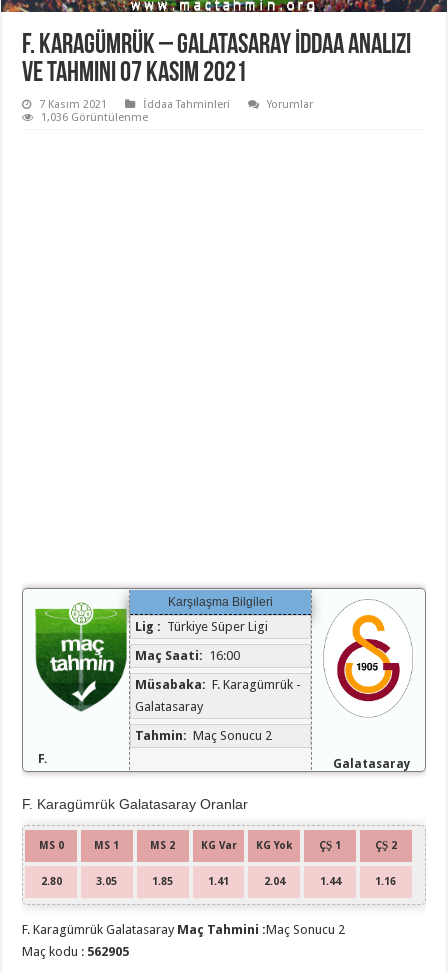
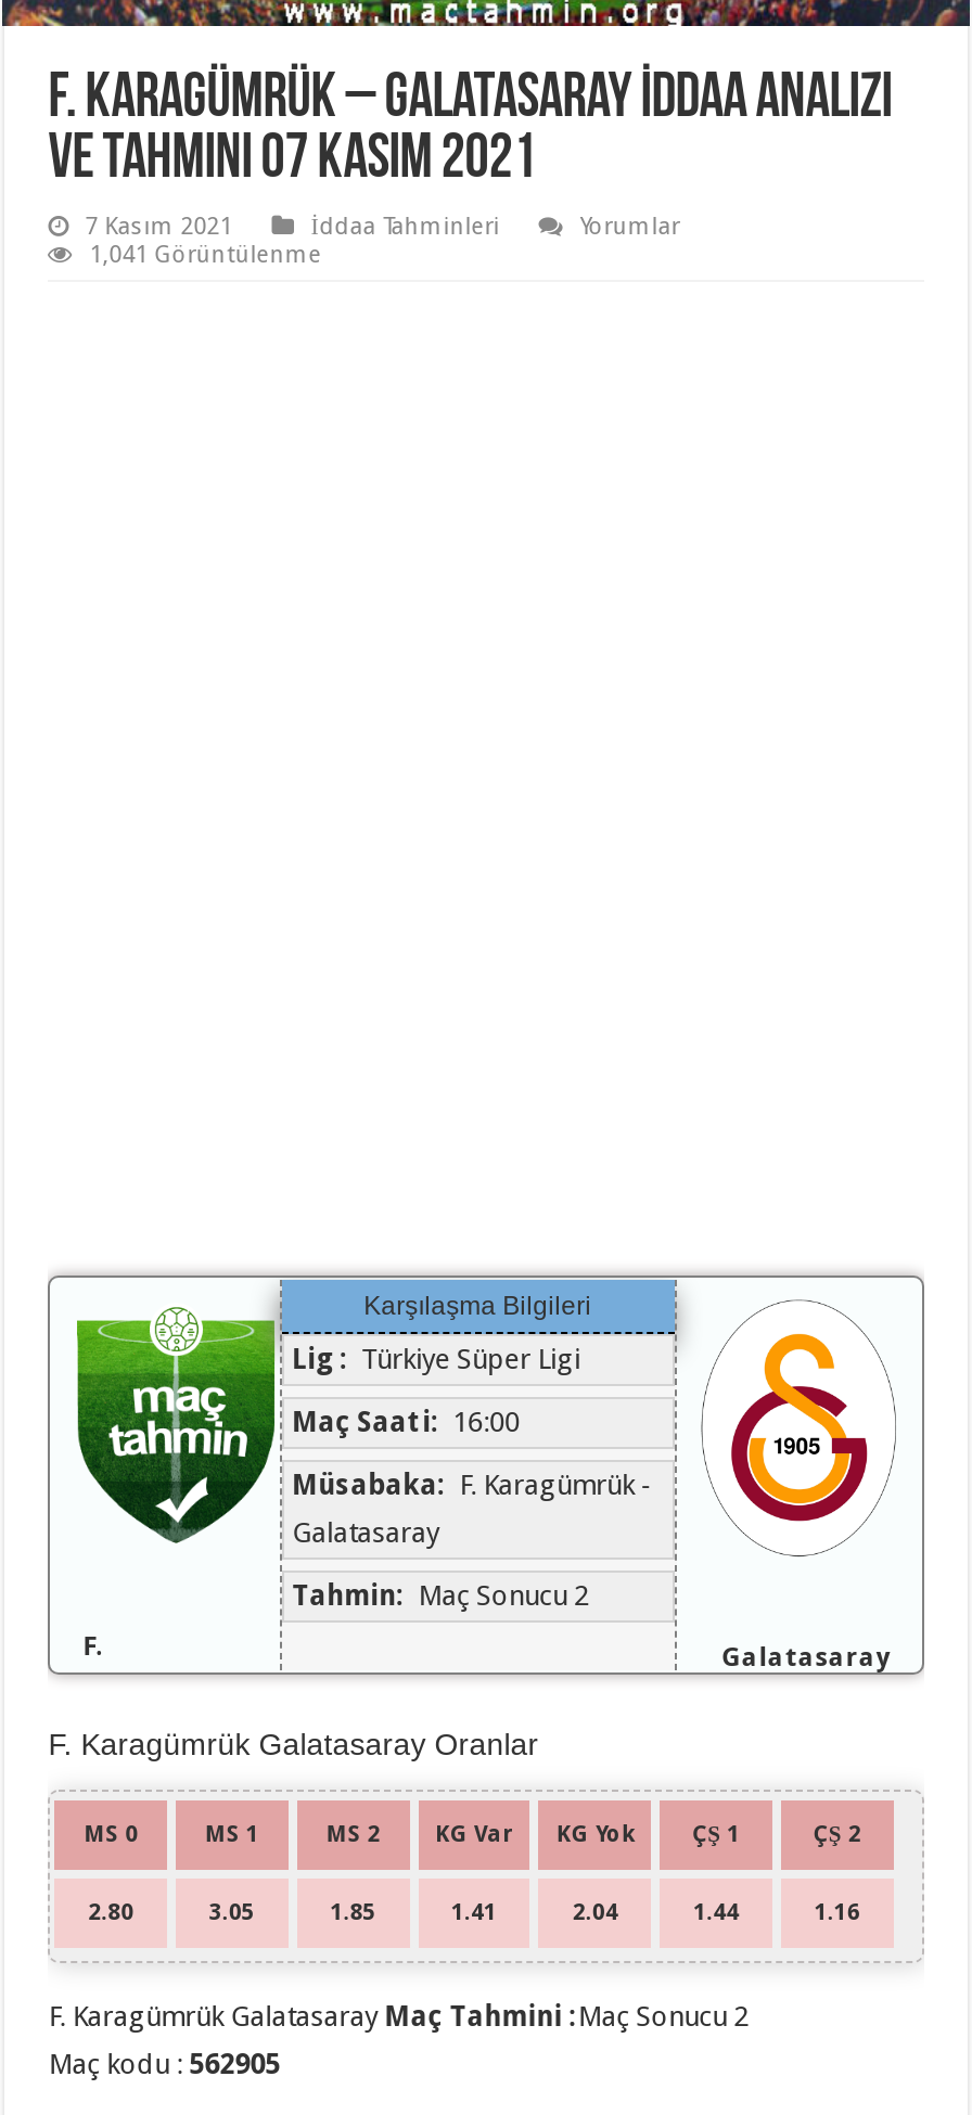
- 1,036 Görüntülenme
+ 1,041 Görüntülenme
